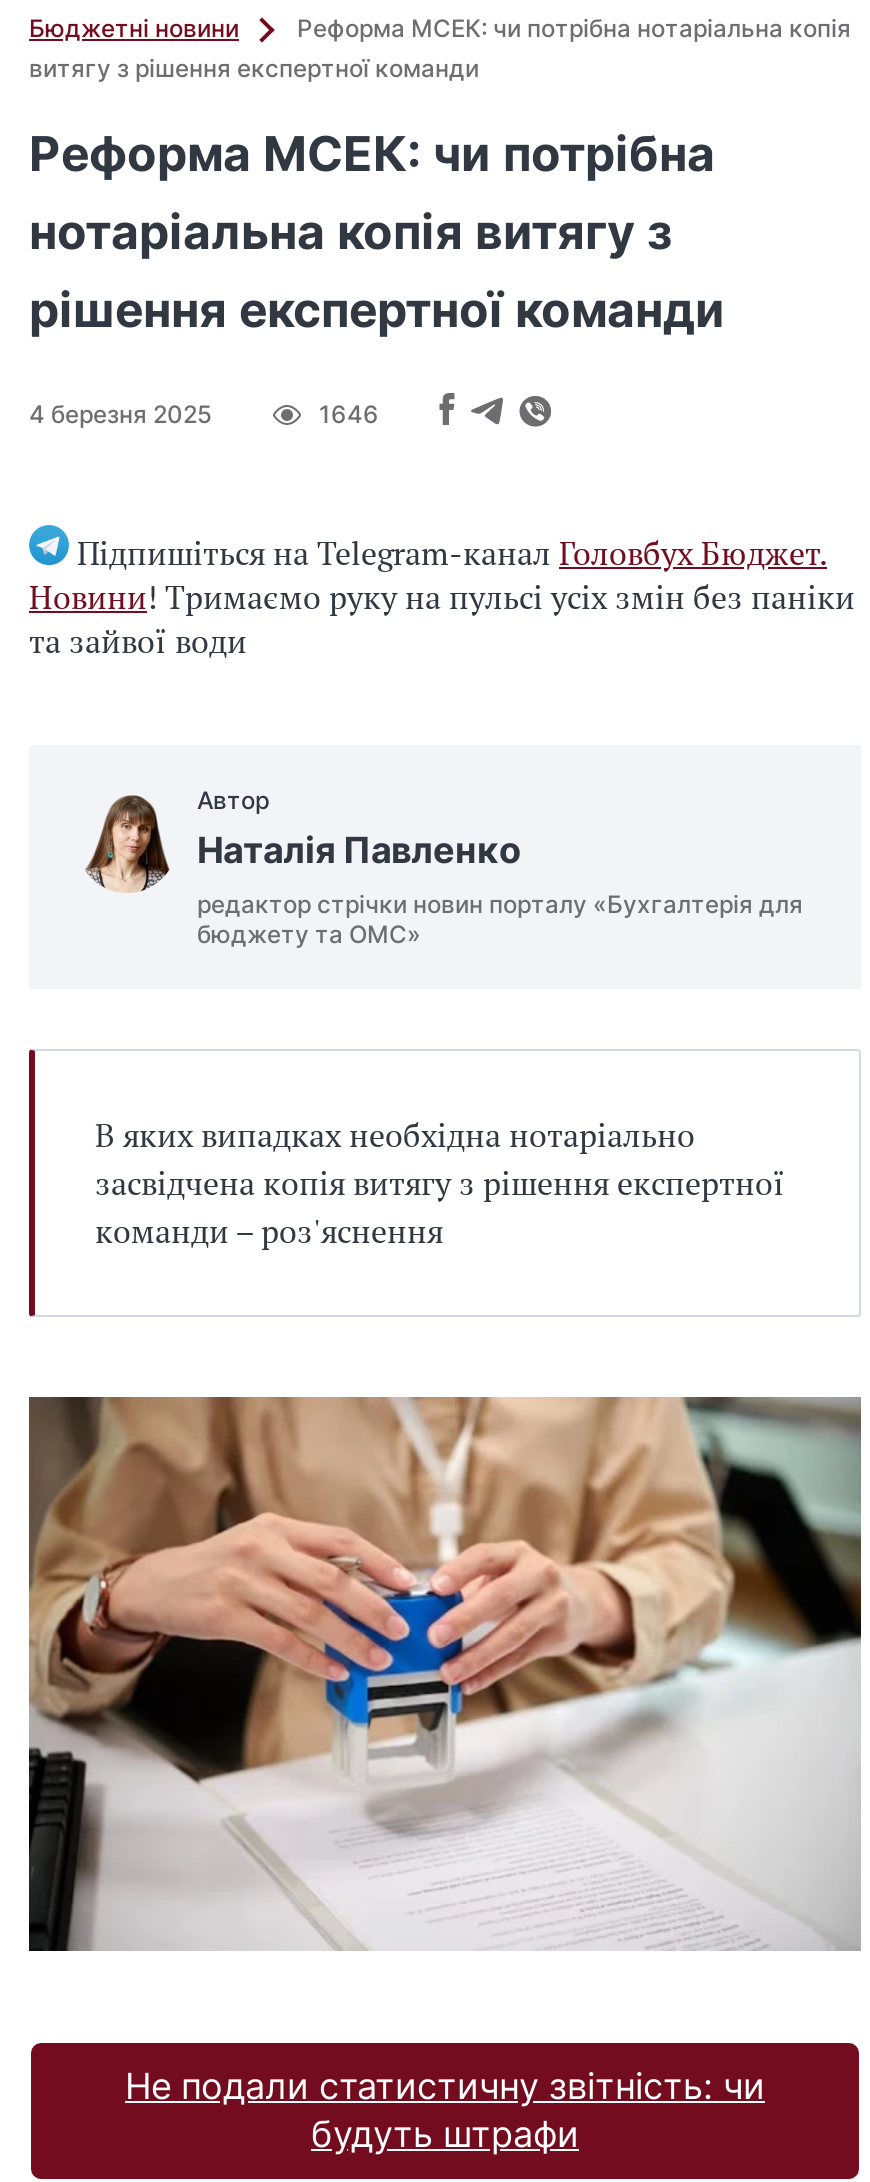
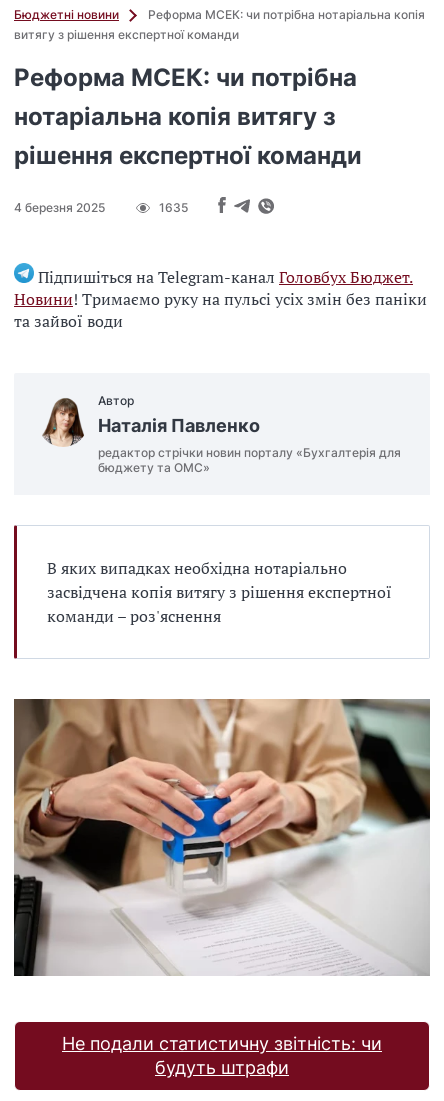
- 1646
+ 1635
